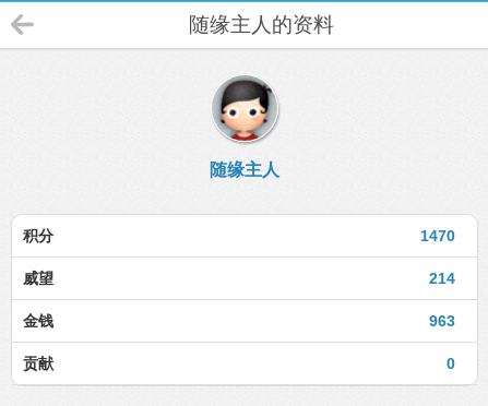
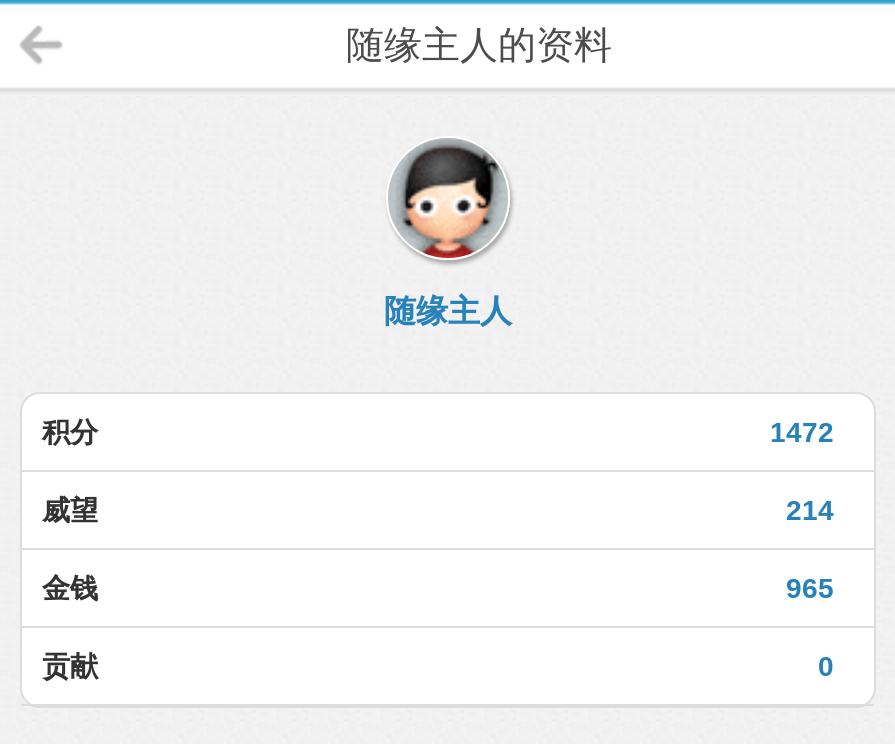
- 1470
+ 1472

- 963
+ 965
